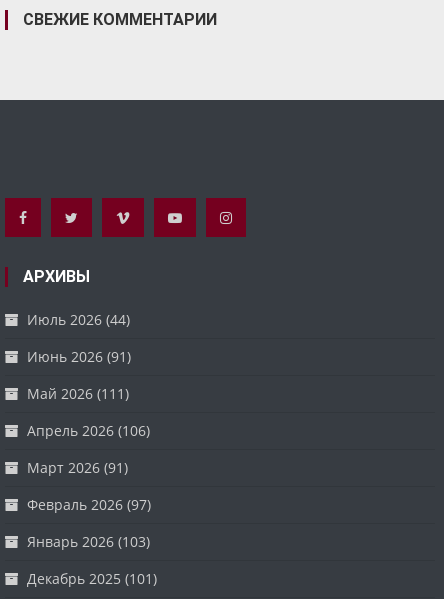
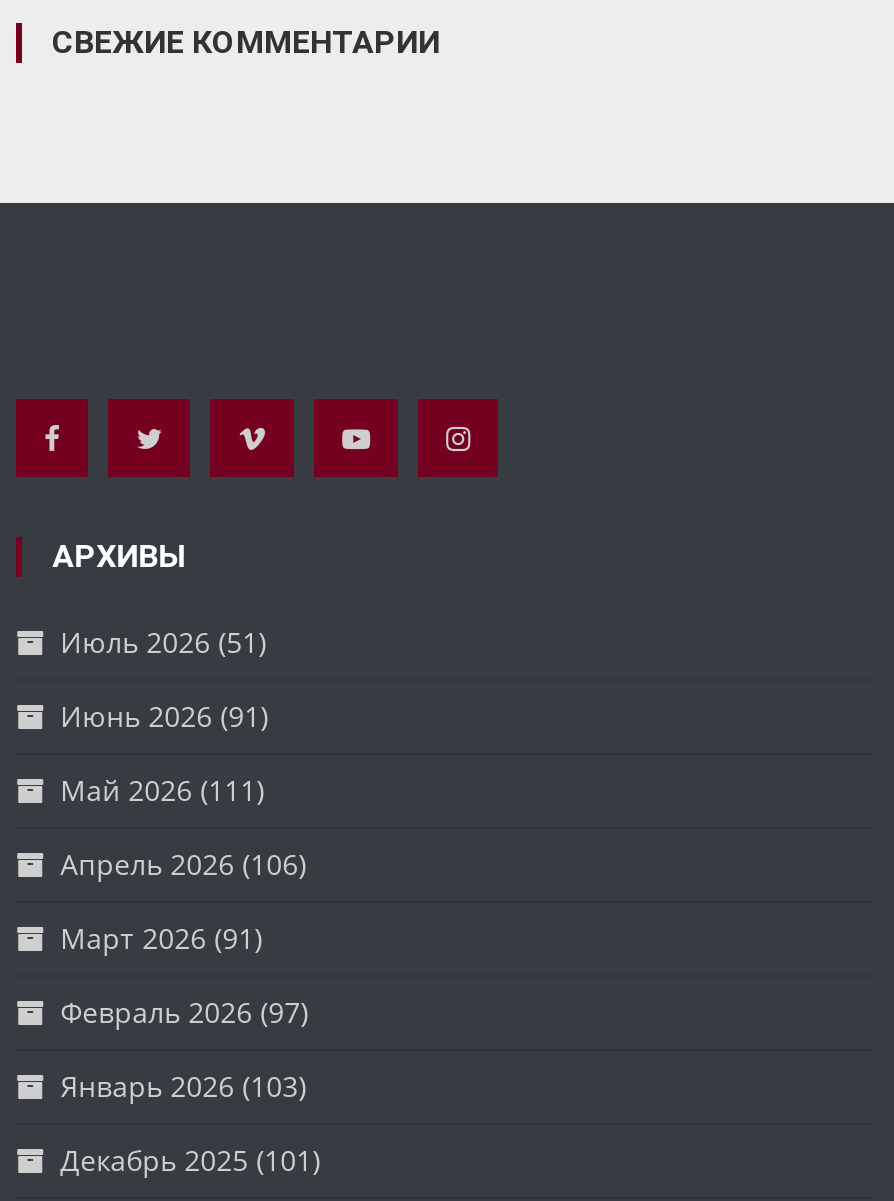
- Июль 2026 (44)
+ Июль 2026 (51)
